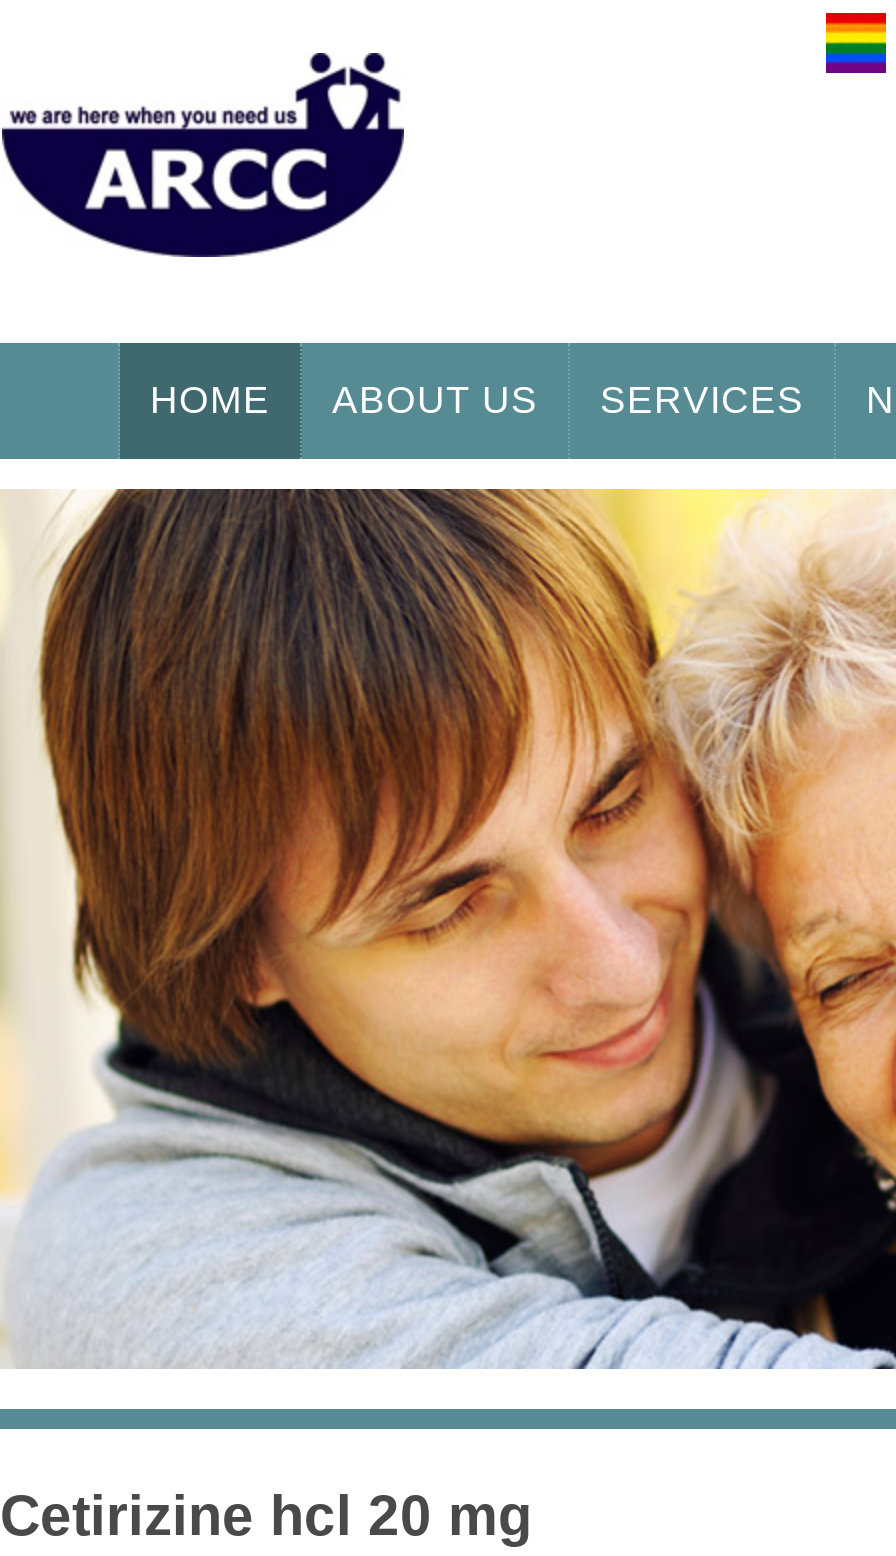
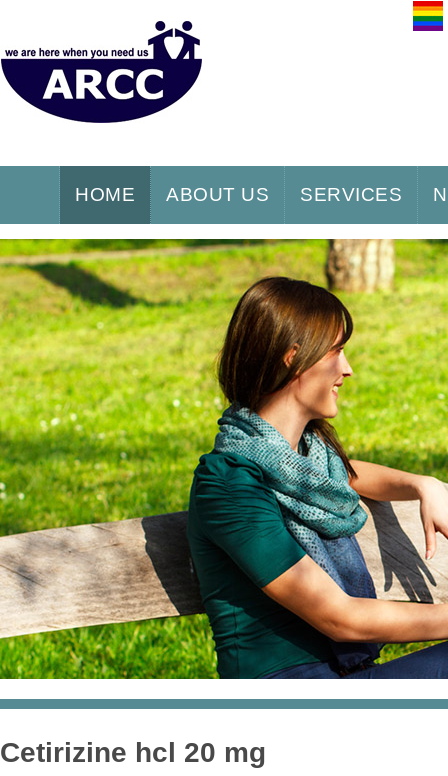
- [image]
+ [image]
